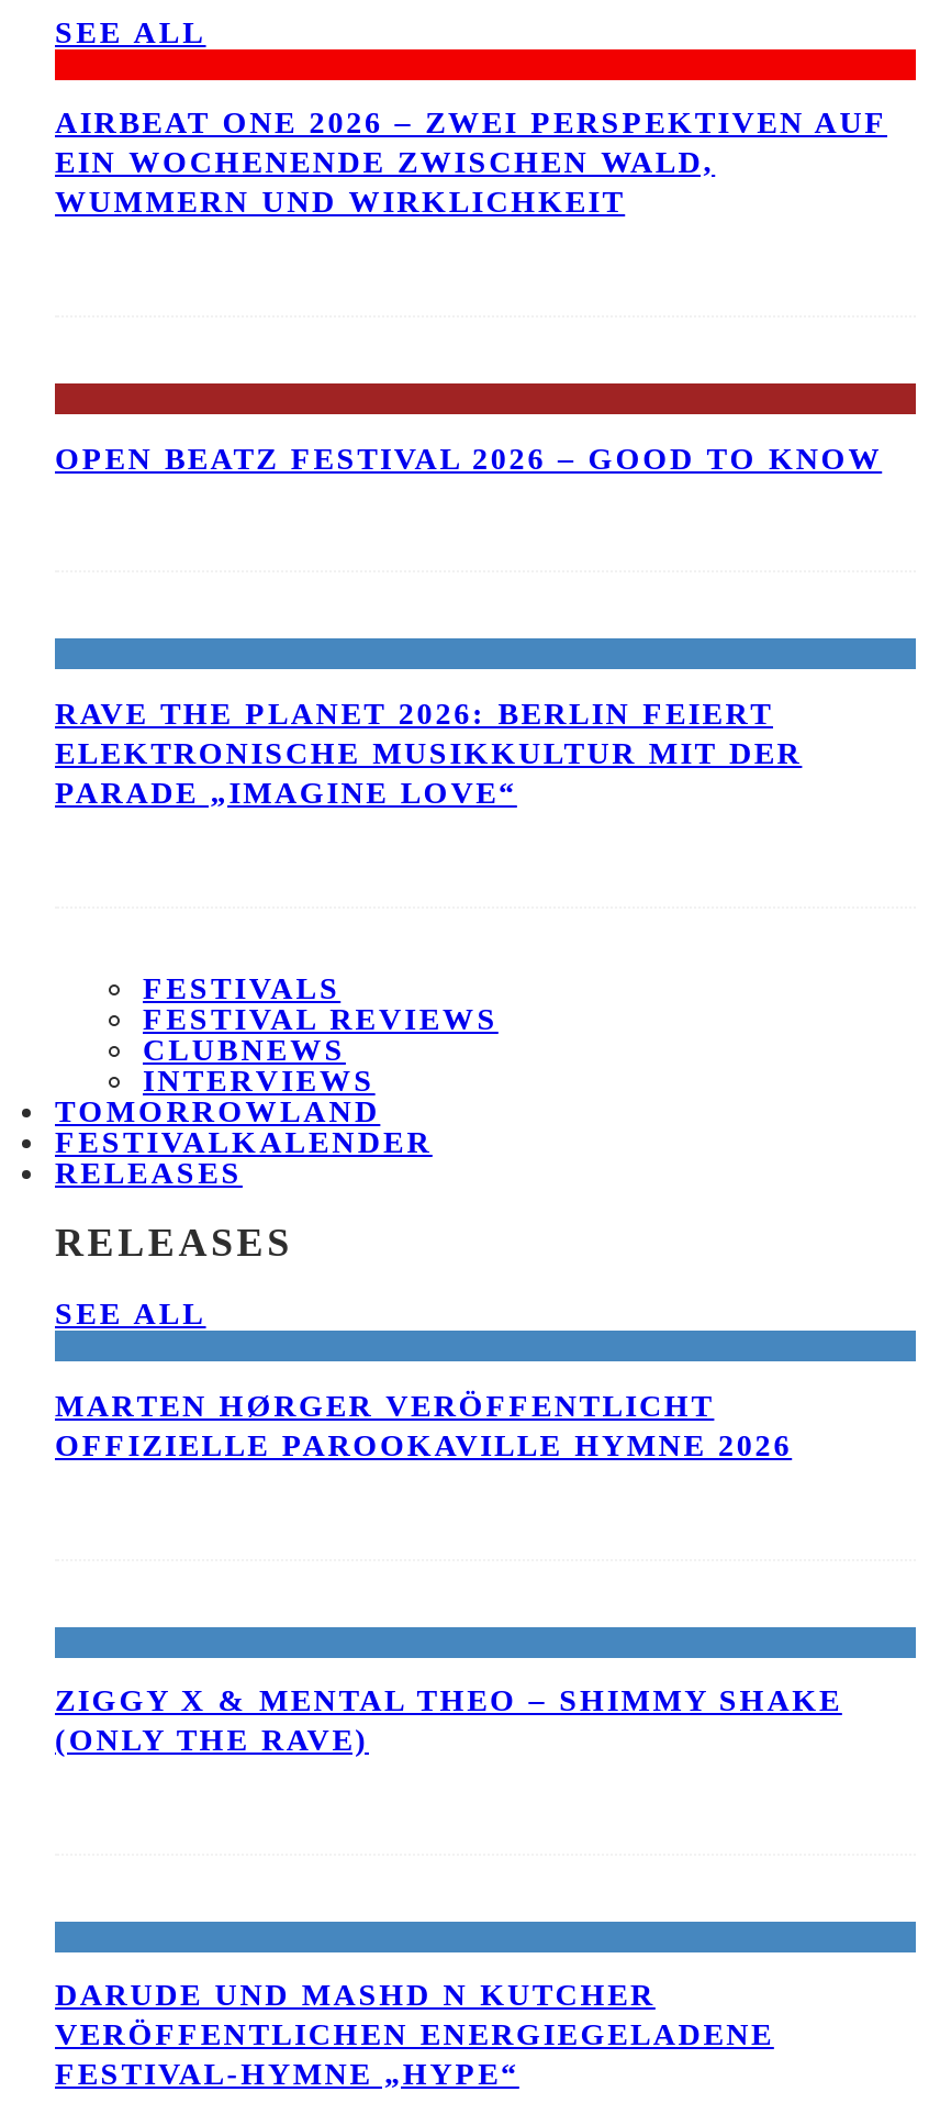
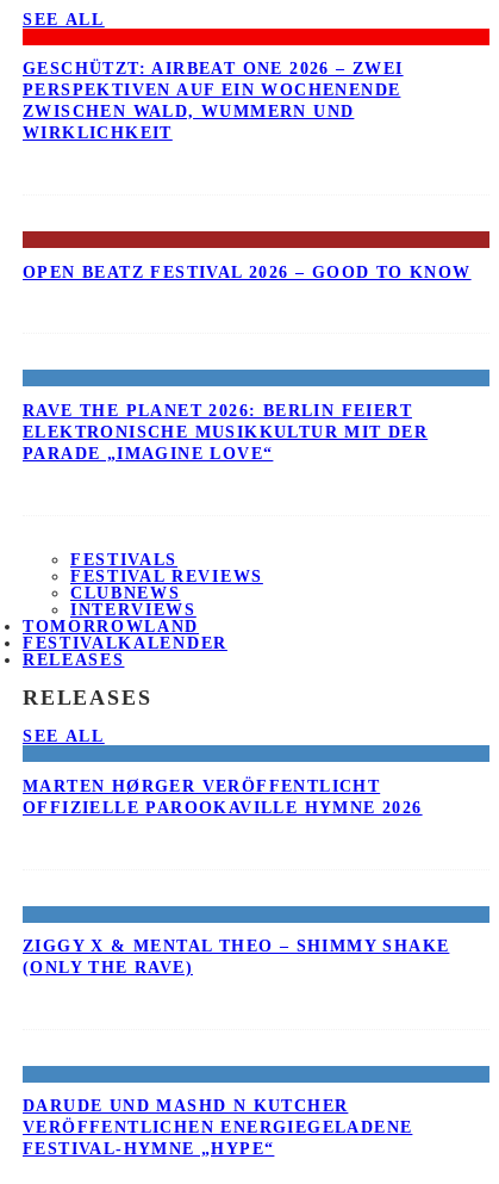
- AIRBEAT ONE 2026 – ZWEI PERSPEKTIVEN AUF
- EIN WOCHENENDE ZWISCHEN WALD,
- WUMMERN UND WIRKLICHKEIT
+ GESCHÜTZT: AIRBEAT ONE 2026 – ZWEI
+ PERSPEKTIVEN AUF EIN WOCHENENDE
+ ZWISCHEN WALD, WUMMERN UND
+ WIRKLICHKEIT
